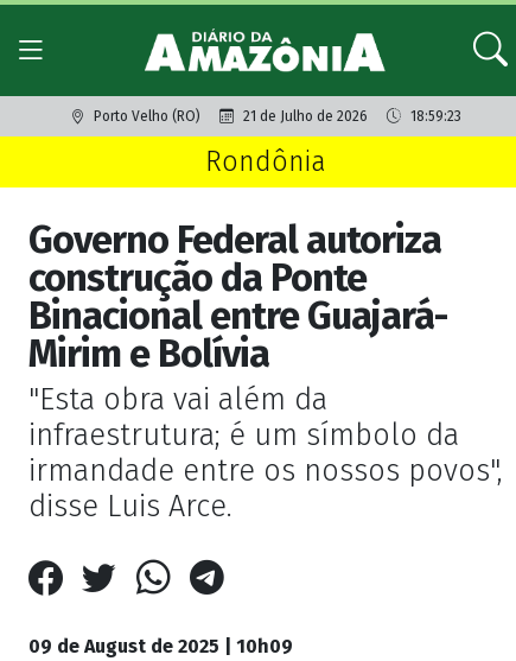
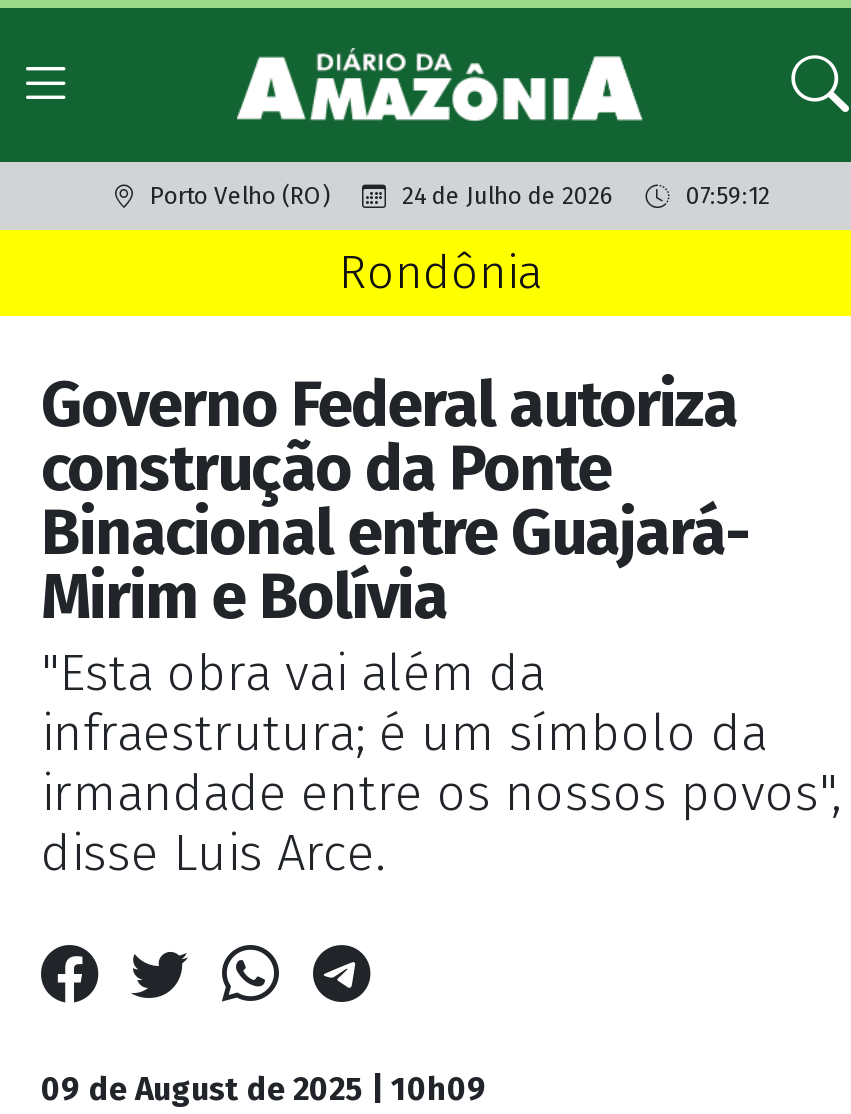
- 21 de Julho de 2026
+ 24 de Julho de 2026

- 18:59:23
+ 07:59:12
